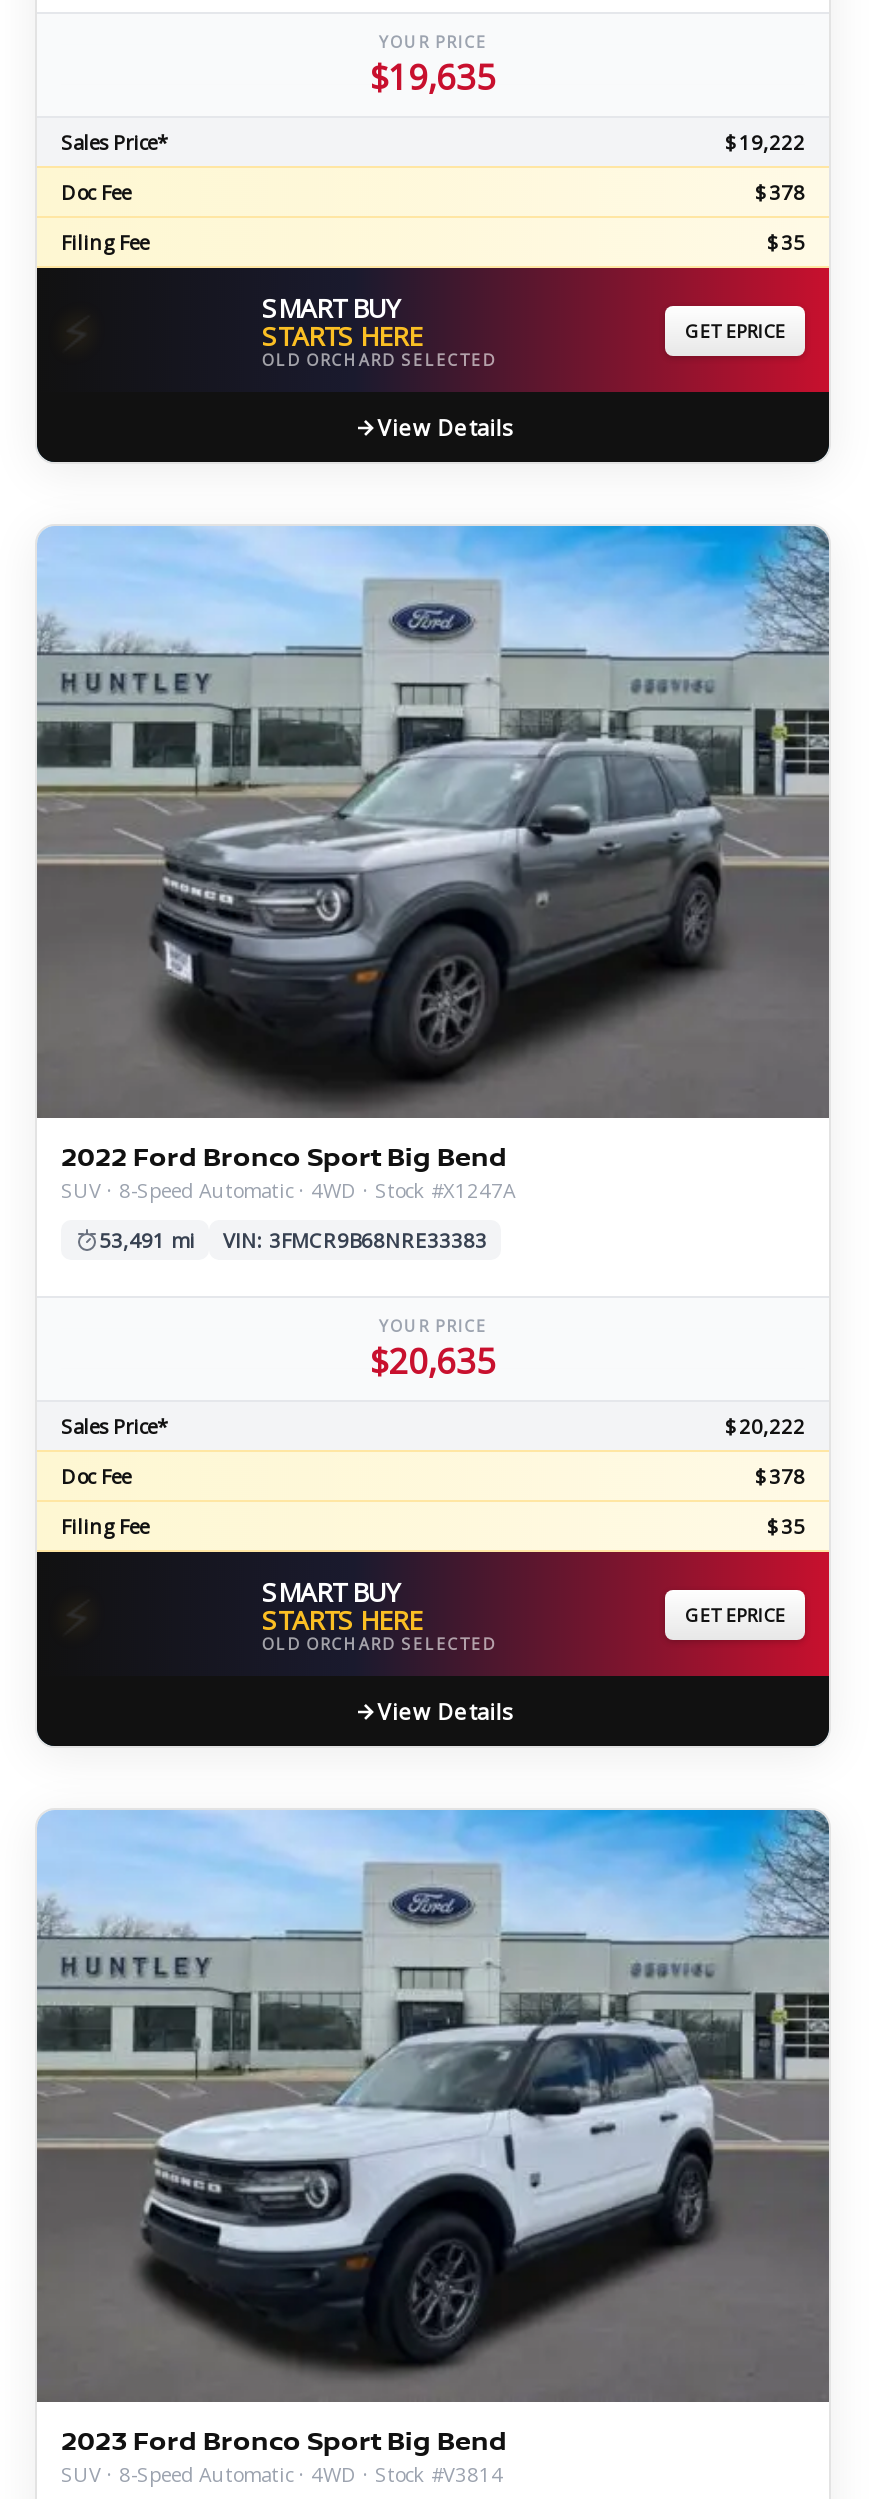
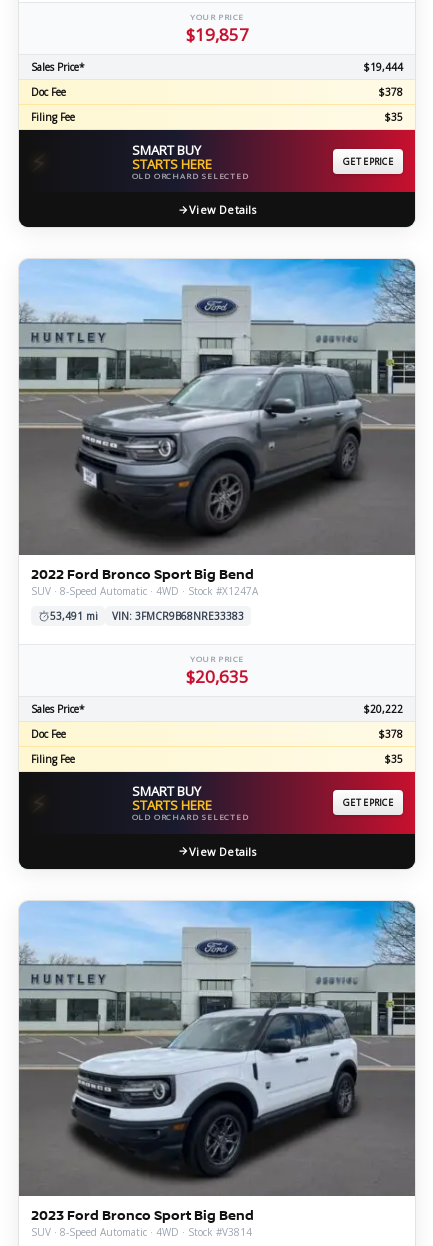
- $19,635
+ $19,857

- $19,222
+ $19,444
